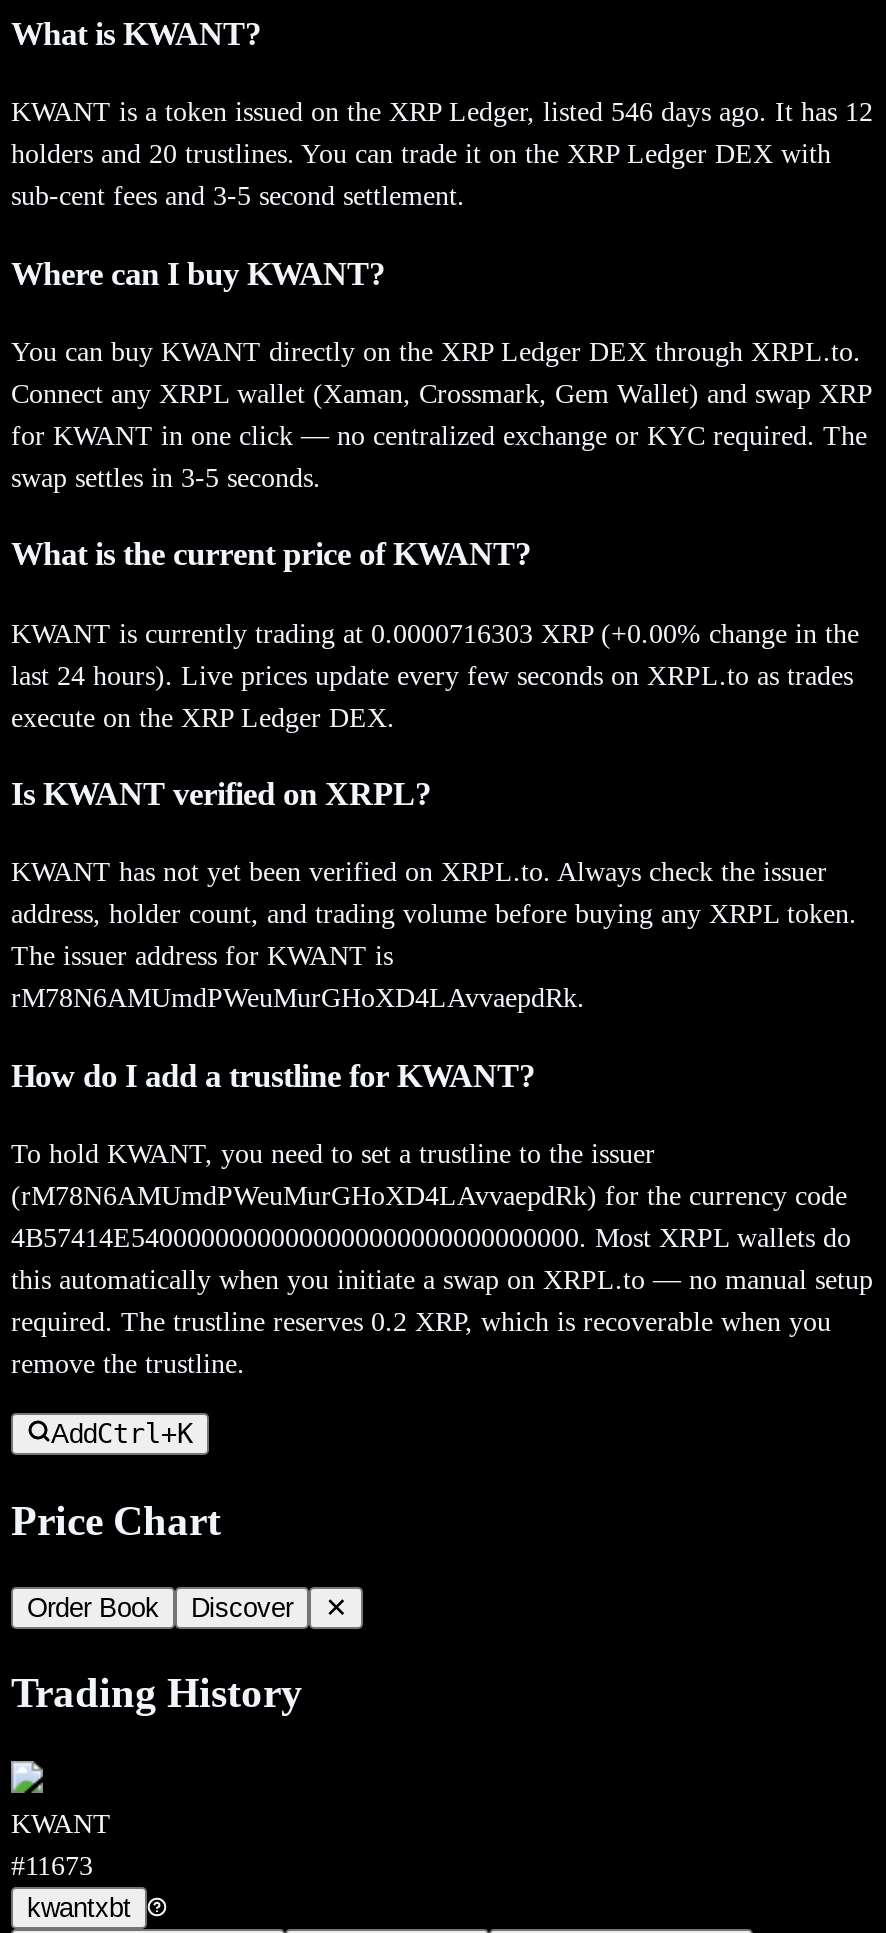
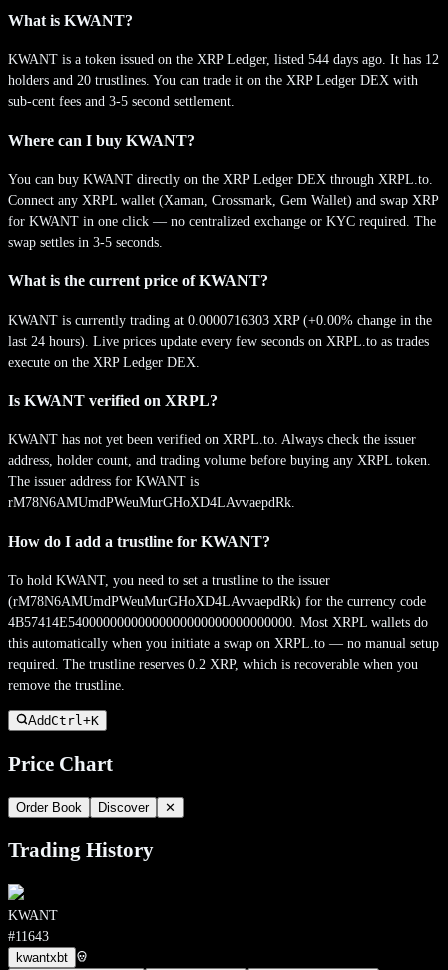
- KWANT is a token issued on the XRP Ledger, listed 546 days ago. It has 12
+ KWANT is a token issued on the XRP Ledger, listed 544 days ago. It has 12

- #11673
+ #11643
